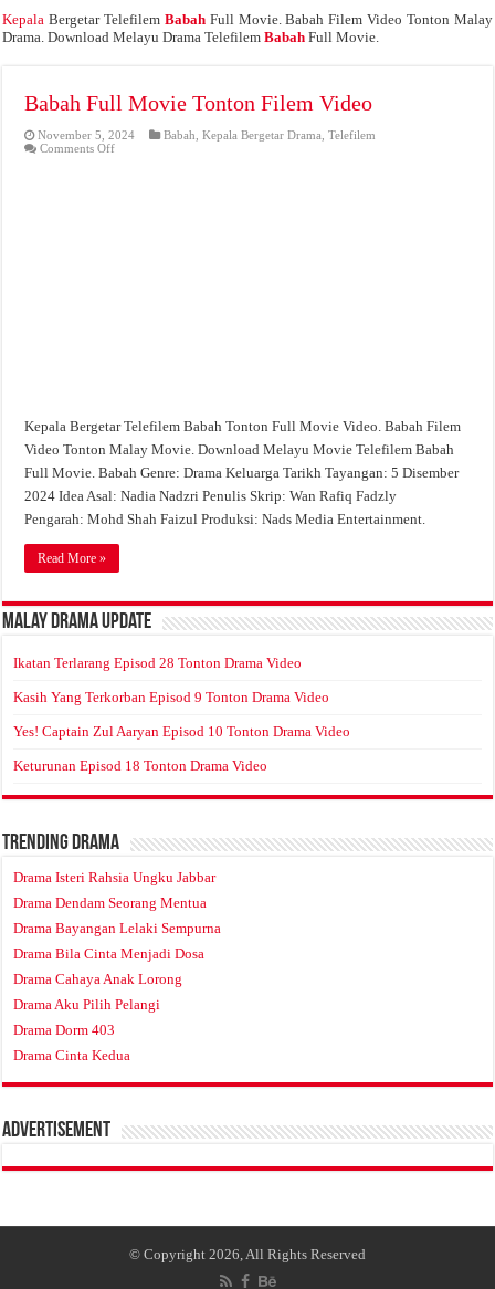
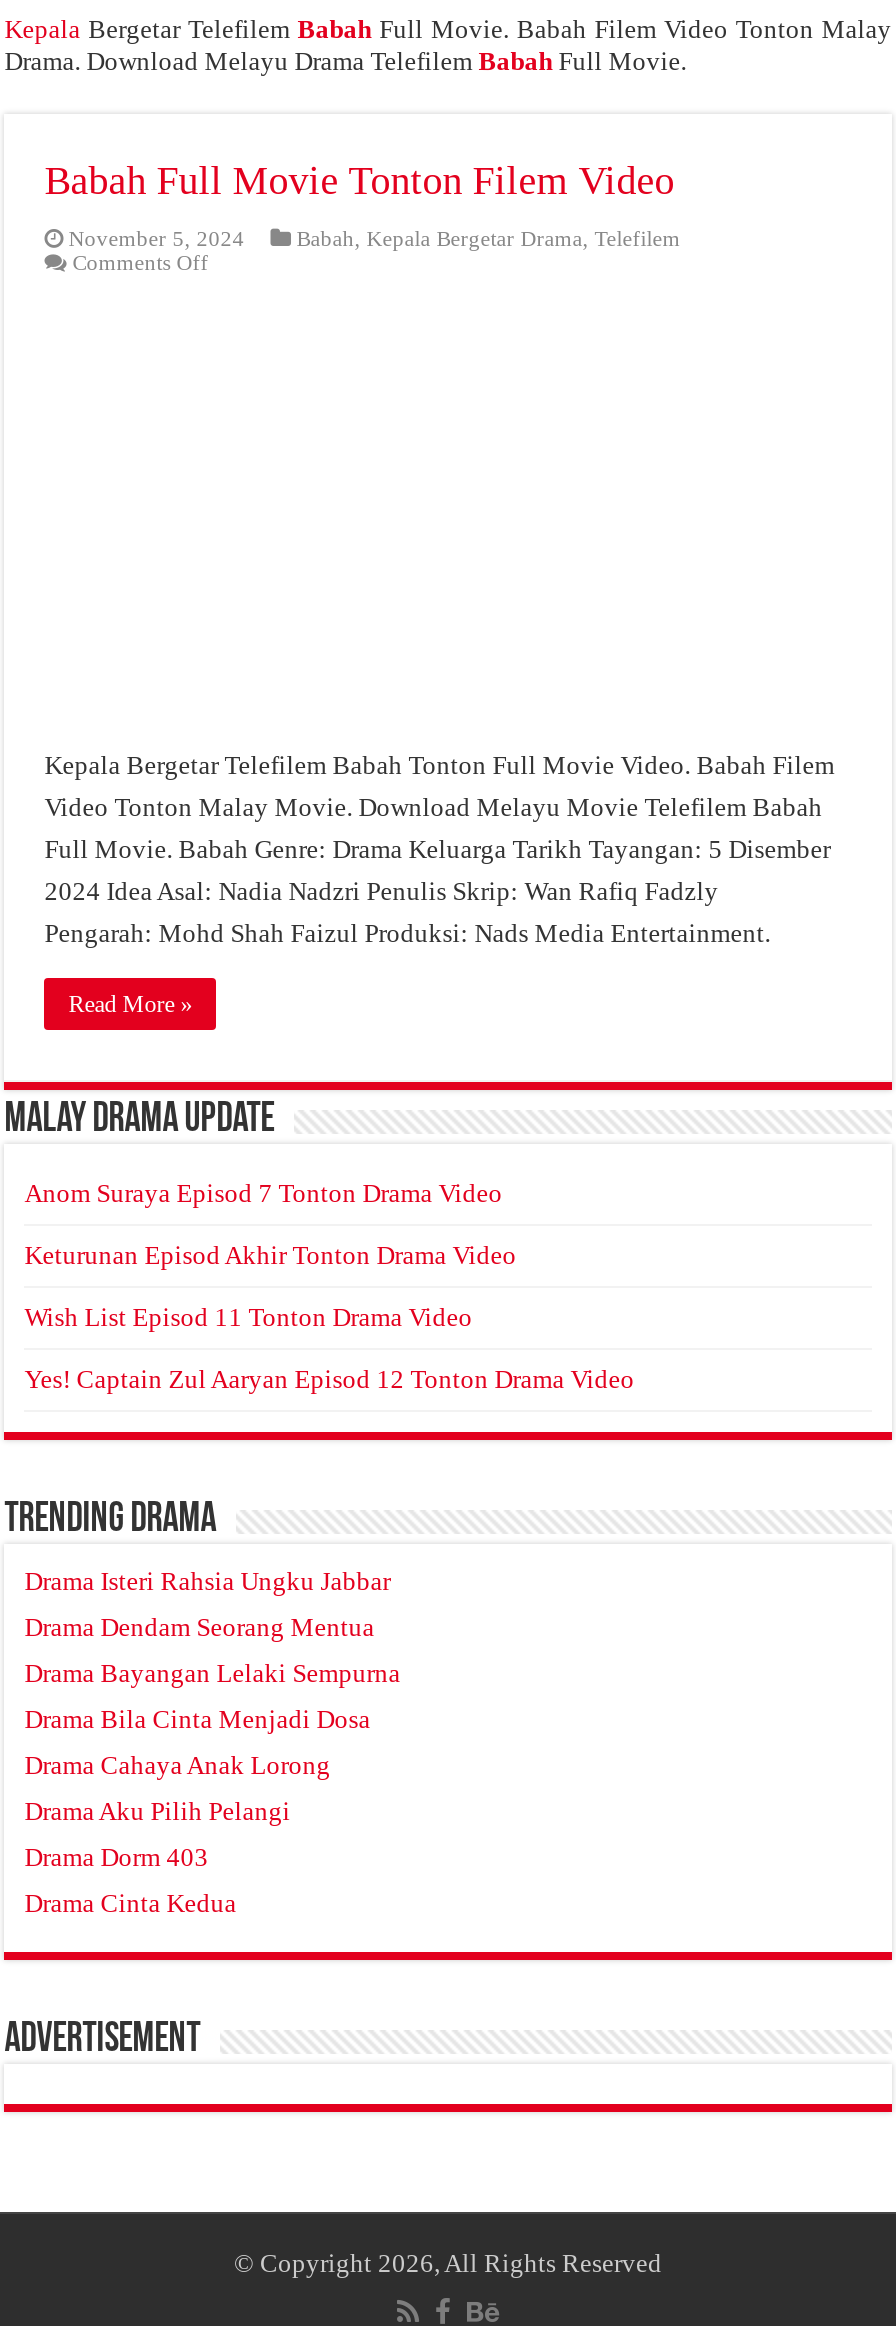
- Ikatan Terlarang Episod 28 Tonton Drama Video
+ Anom Suraya Episod 7 Tonton Drama Video

- Kasih Yang Terkorban Episod 9 Tonton Drama Video
+ Keturunan Episod Akhir Tonton Drama Video

- Yes! Captain Zul Aaryan Episod 10 Tonton Drama Video
+ Wish List Episod 11 Tonton Drama Video

- Keturunan Episod 18 Tonton Drama Video
+ Yes! Captain Zul Aaryan Episod 12 Tonton Drama Video
